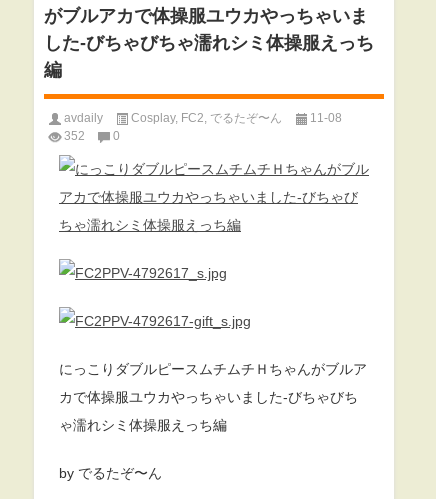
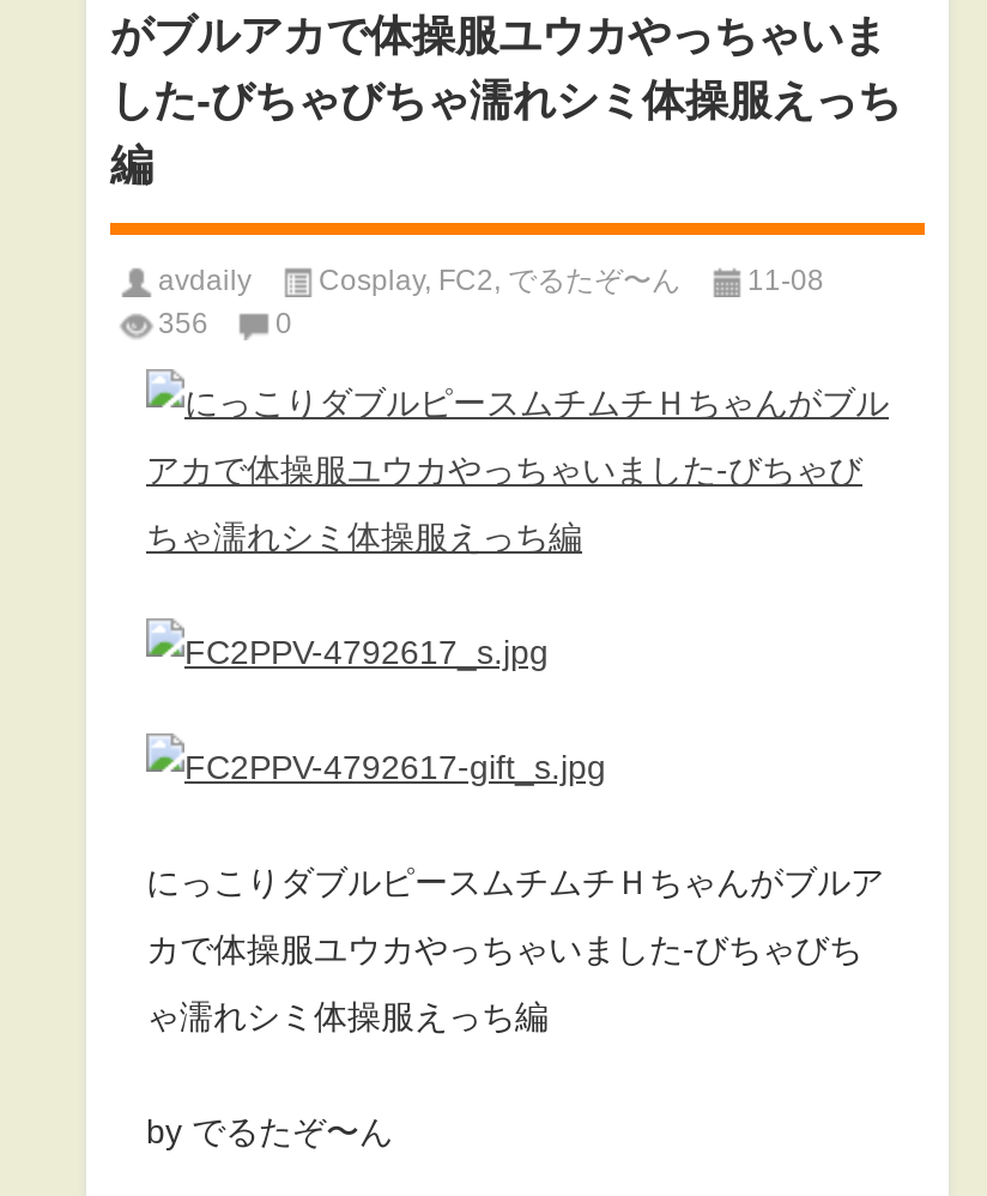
- 352 0
+ 356 0
